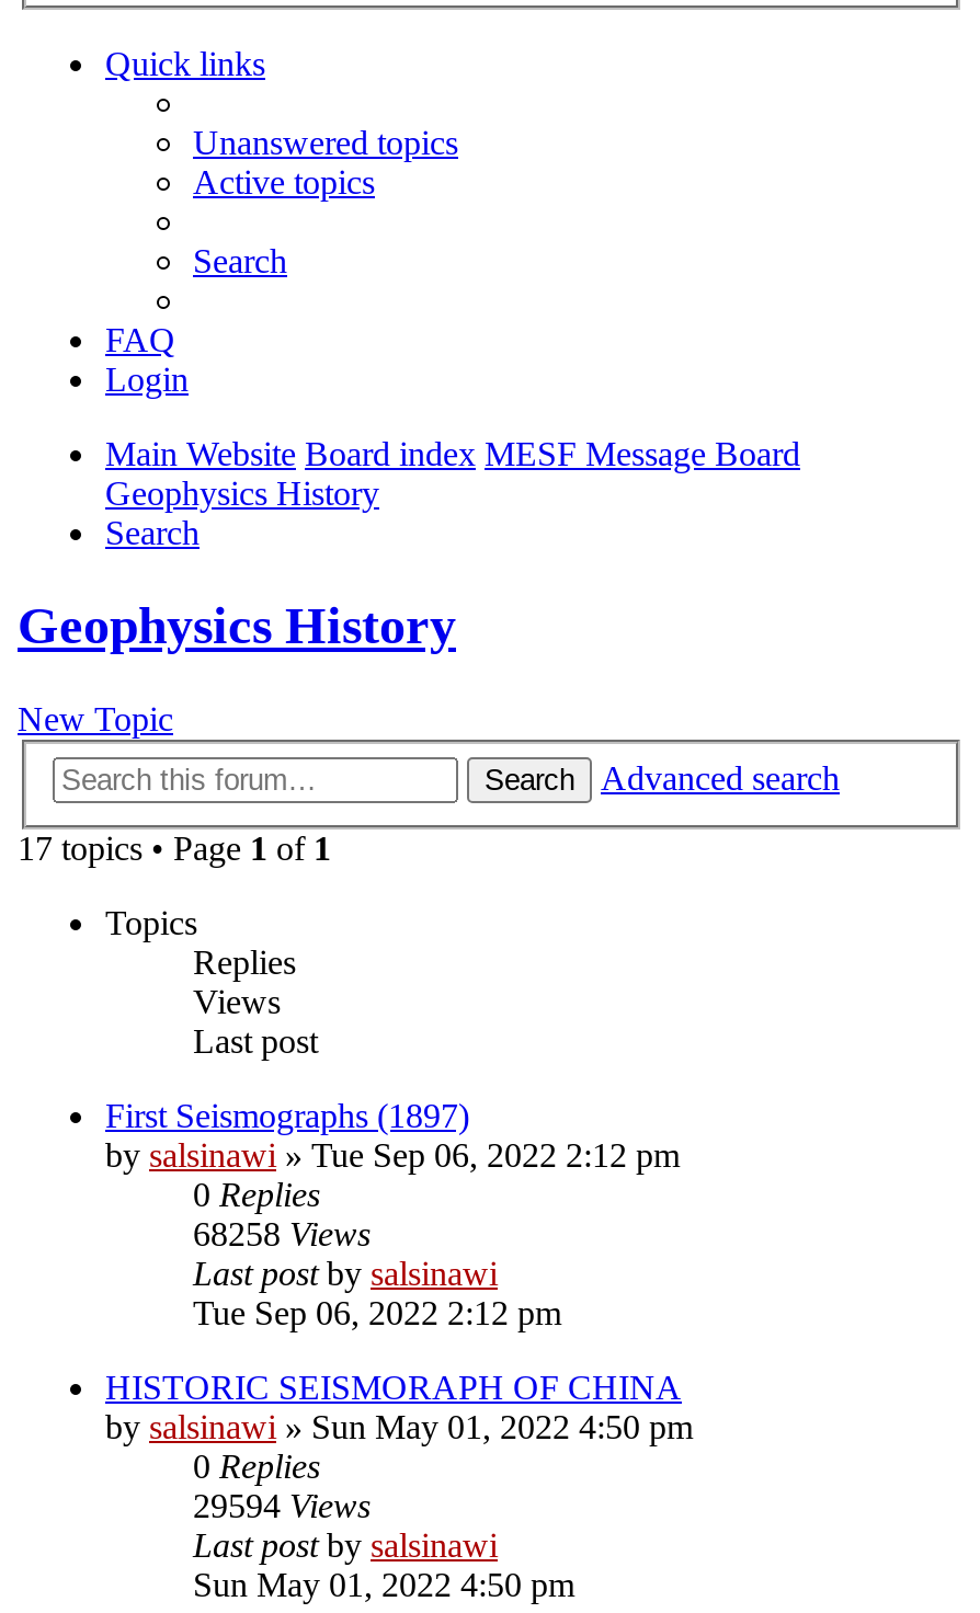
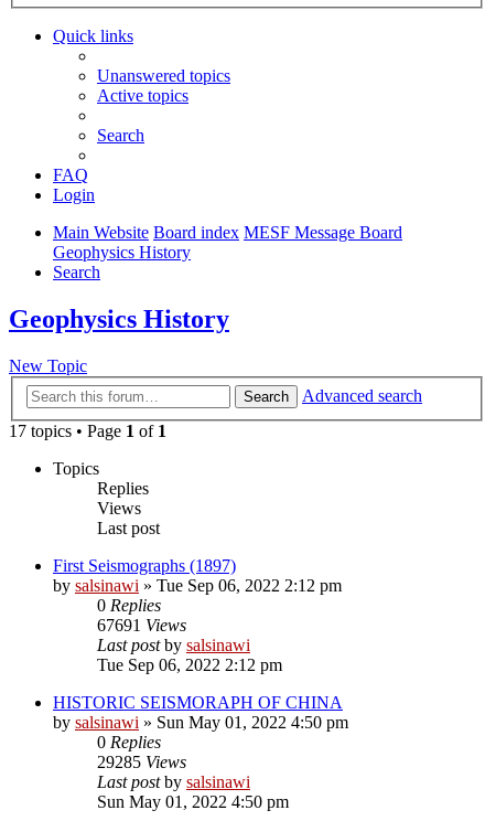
- 68258 Views
+ 67691 Views

- 29594 Views
+ 29285 Views
